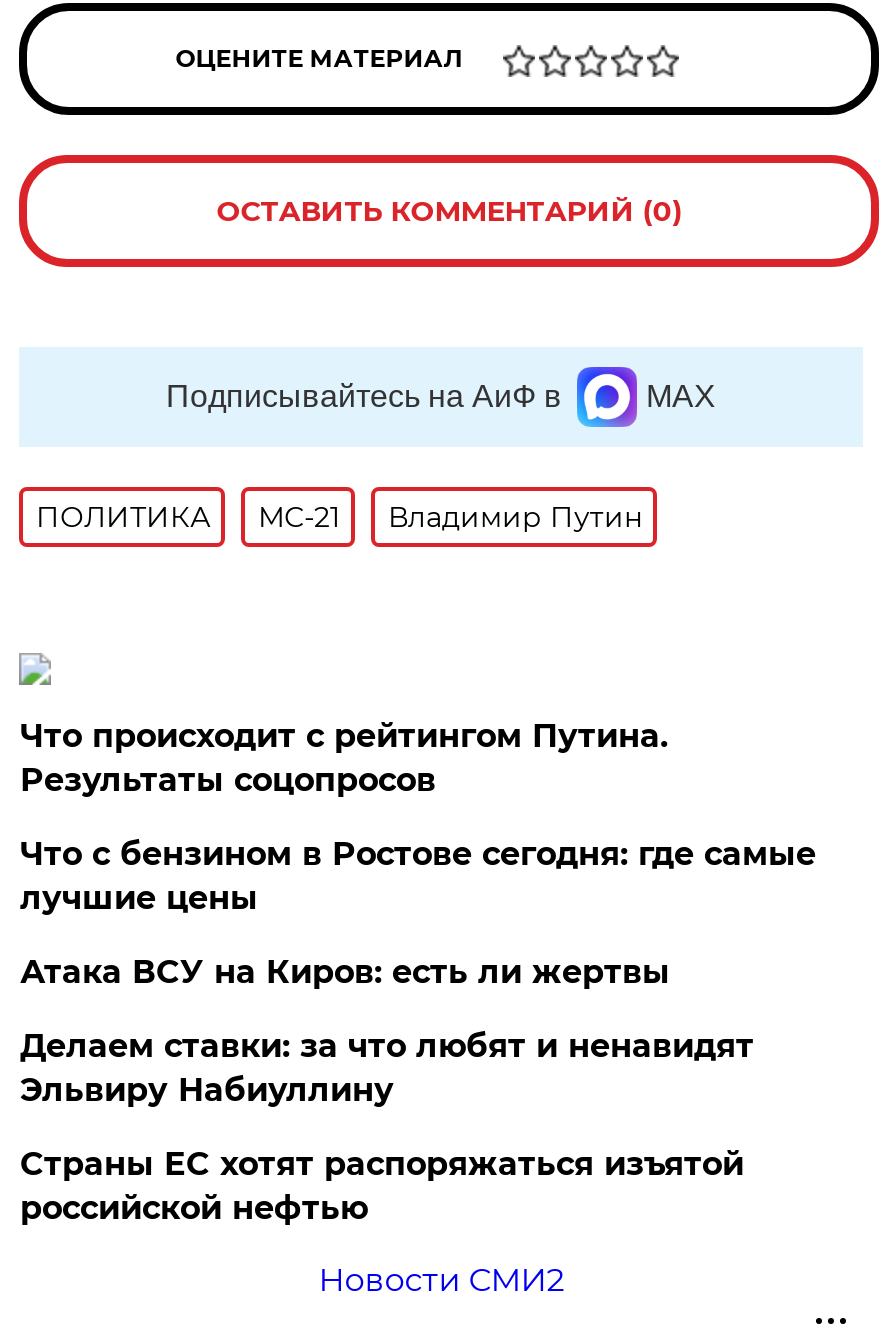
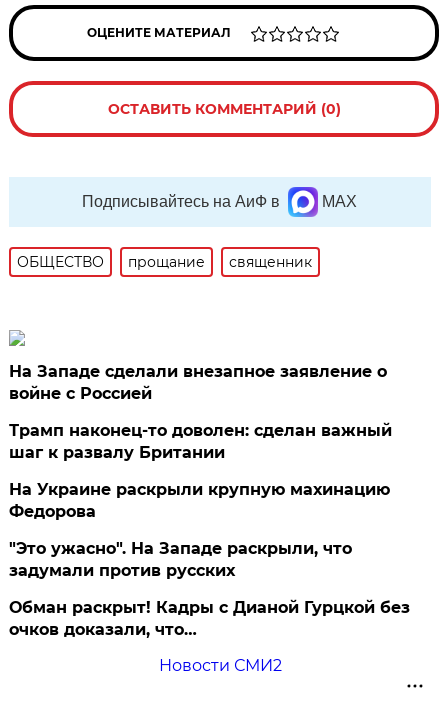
- ПОЛИТИКА
- МС-21
- Владимир Путин
+ ОБЩЕСТВО
+ прощание
+ священник

- Что происходит с рейтингом Путина.
- Результаты соцопросов
+ На Западе сделали внезапное заявление о
+ войне с Россией

- Что с бензином в Ростове сегодня: где самые
- лучшие цены
+ Трамп наконец-то доволен: сделан важный
+ шаг к развалу Британии

- Атака ВСУ на Киров: есть ли жертвы
+ На Украине раскрыли крупную махинацию
+ Федорова

- Делаем ставки: за что любят и ненавидят
- Эльвиру Набиуллину
+ "Это ужасно". На Западе раскрыли, что
+ задумали против русских

- Страны ЕС хотят распоряжаться изъятой
- российской нефтью
+ Обман раскрыт! Кадры с Дианой Гурцкой без
+ очков доказали, что…
